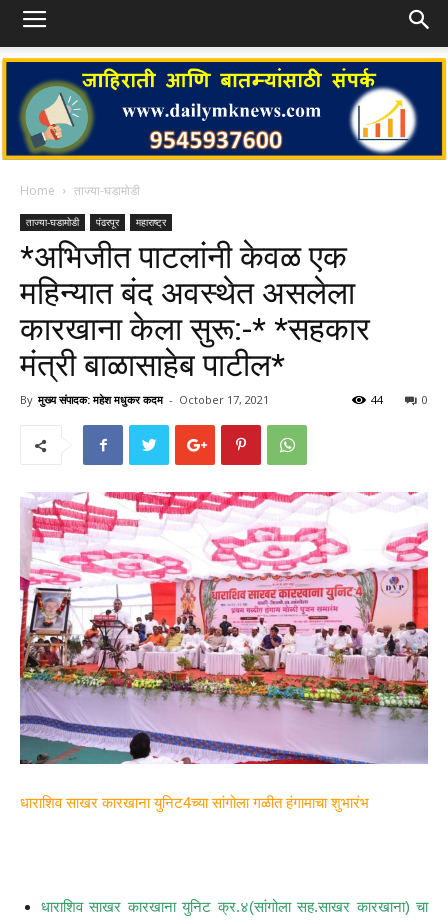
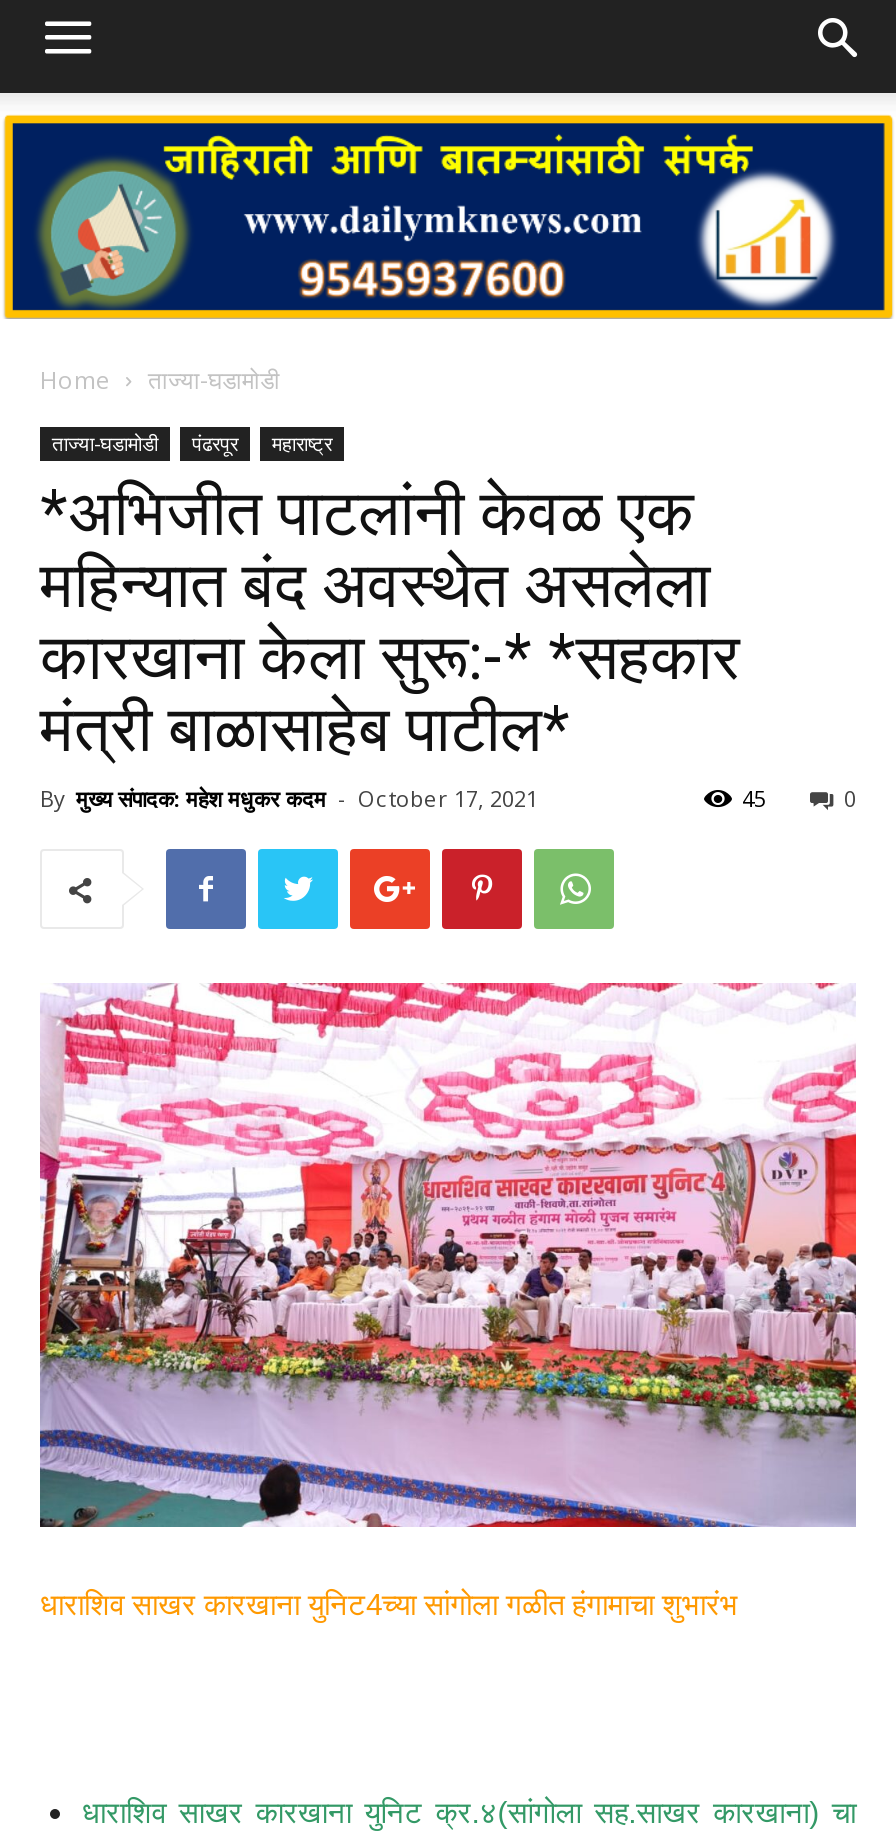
- 44
+ 45
